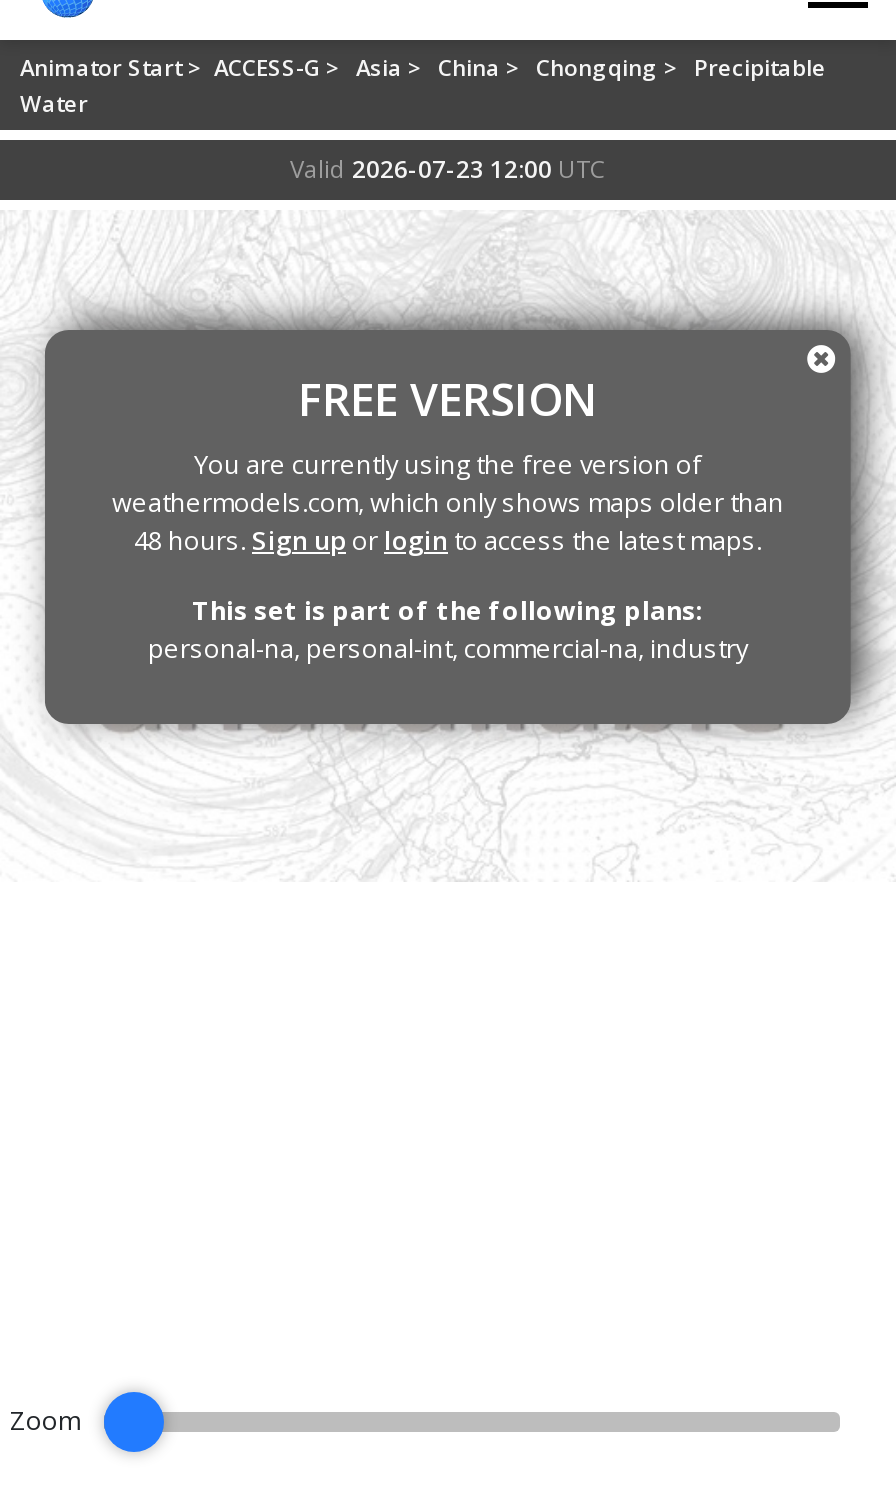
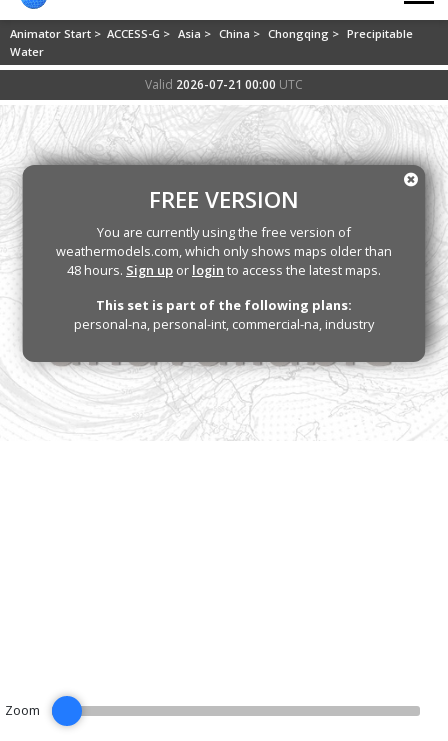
- Valid 2026-07-23 12:00 UTC
+ Valid 2026-07-21 00:00 UTC
